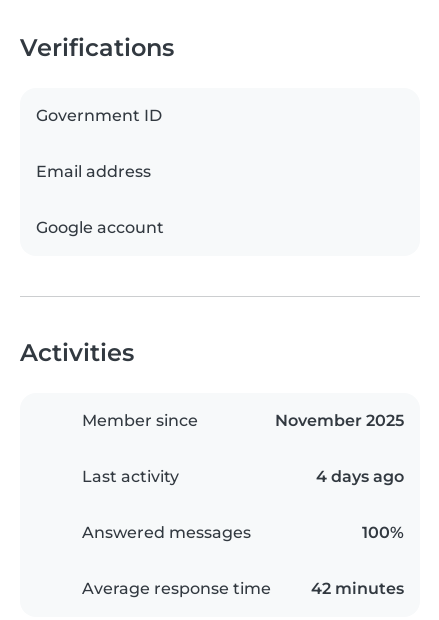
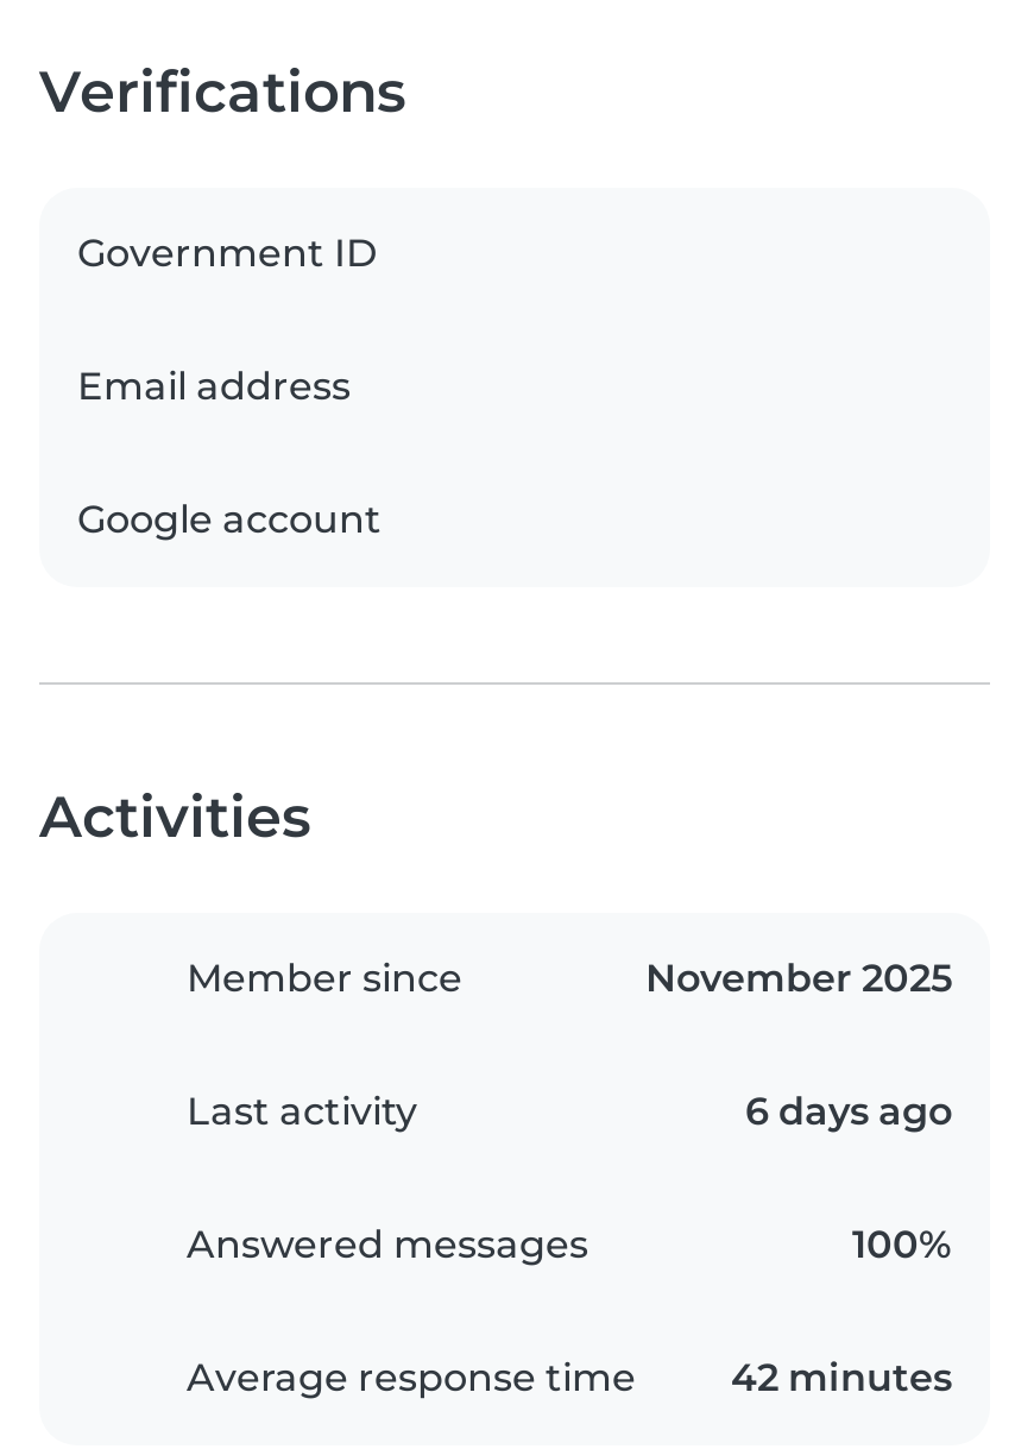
- 4 days ago
+ 6 days ago
